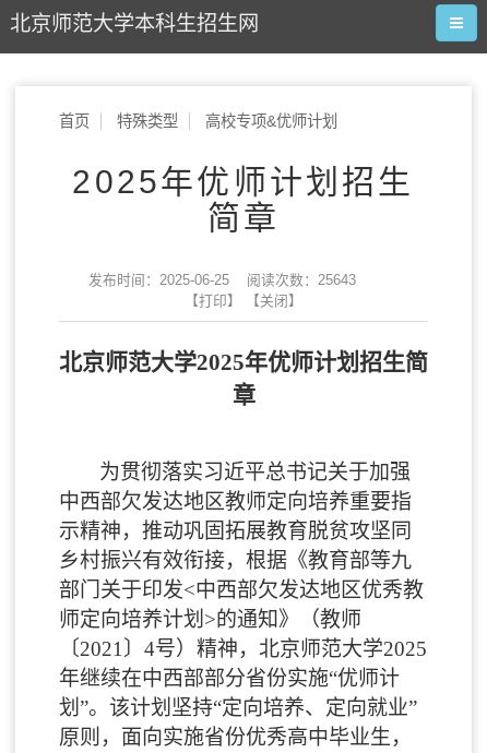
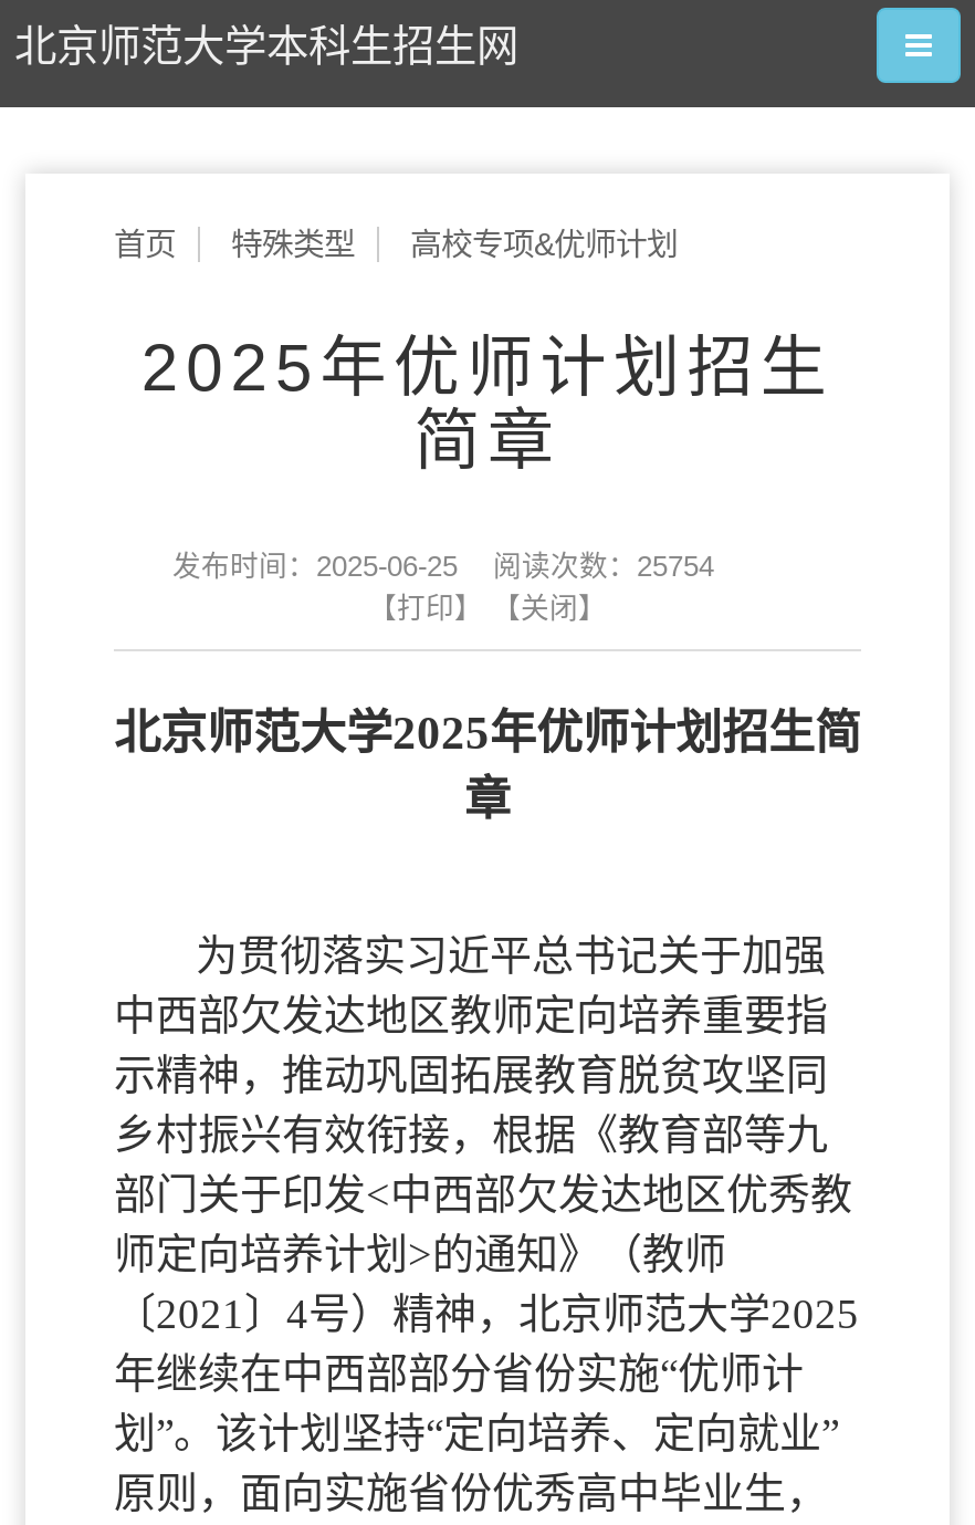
- 发布时间：2025-06-25 阅读次数：25643
+ 发布时间：2025-06-25 阅读次数：25754
